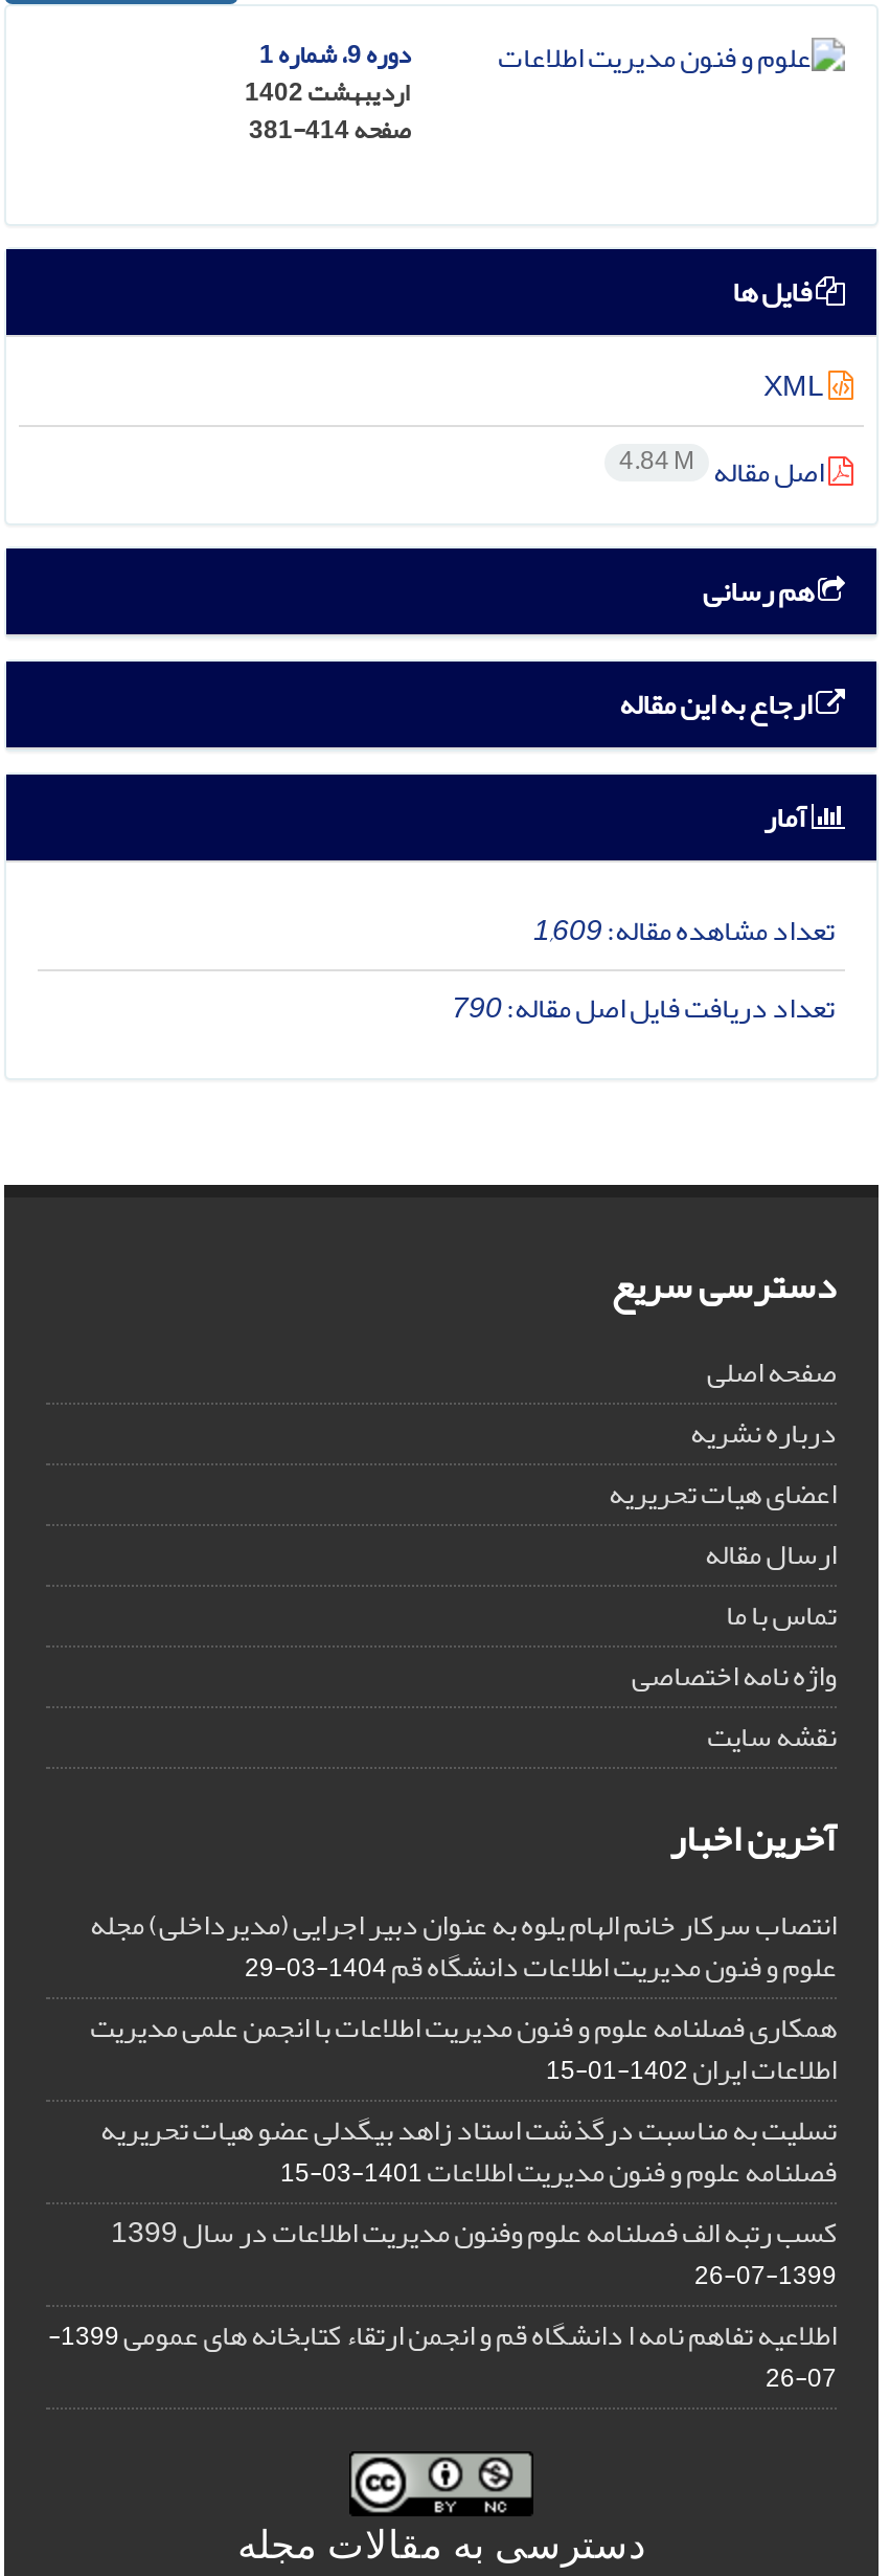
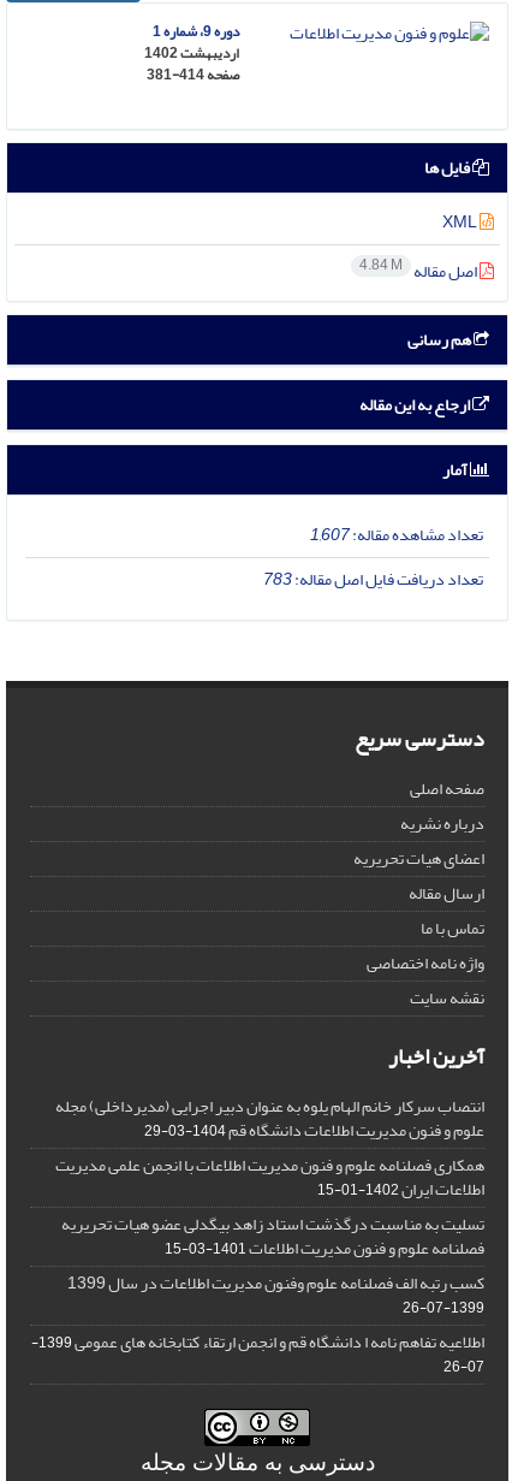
- تعداد مشاهده مقاله:1,609
+ تعداد مشاهده مقاله:1,607

- تعداد دریافت فایل اصل مقاله:790
+ تعداد دریافت فایل اصل مقاله:783
